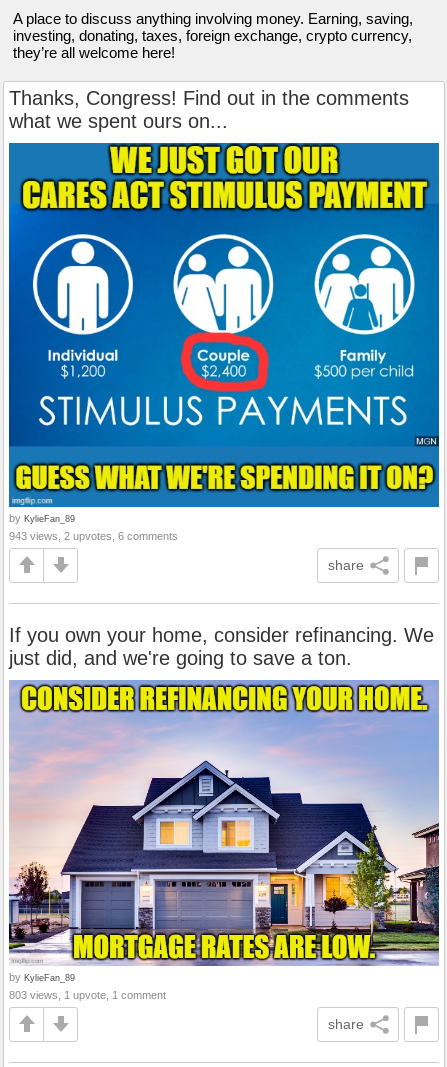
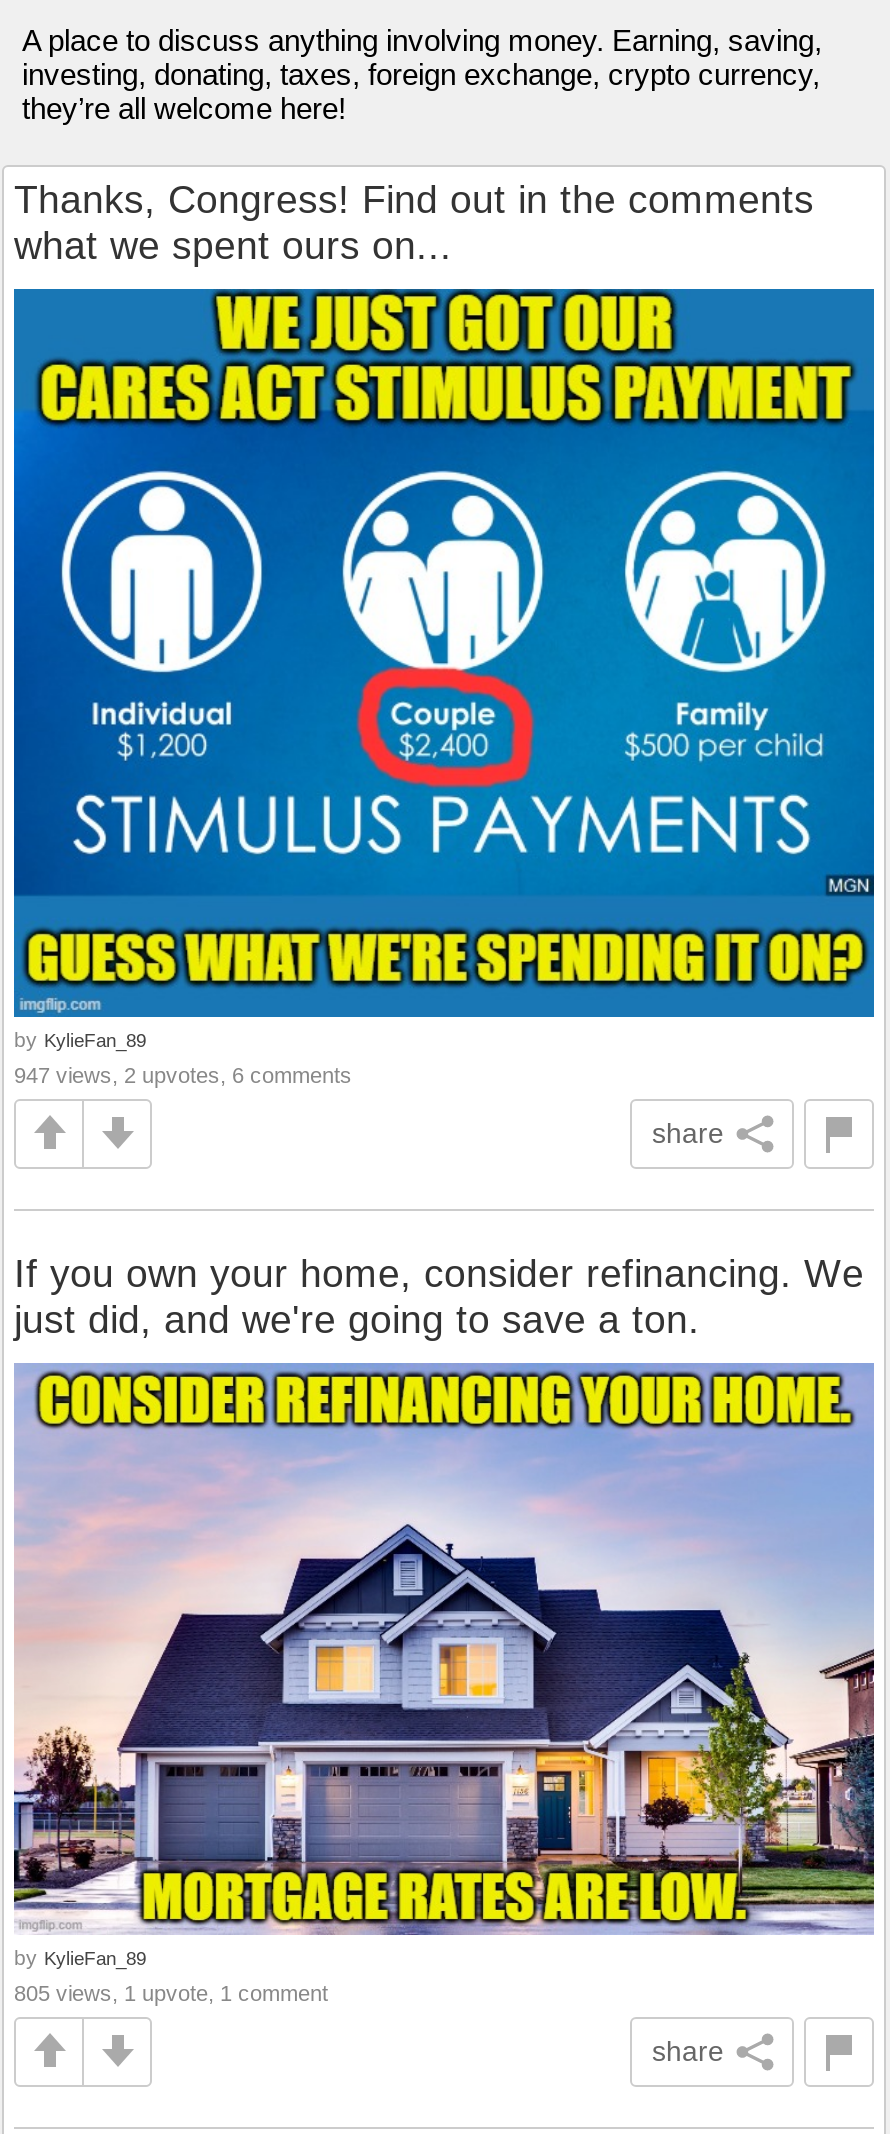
- 943 views, 2 upvotes, 6 comments
+ 947 views, 2 upvotes, 6 comments

- 803 views, 1 upvote, 1 comment
+ 805 views, 1 upvote, 1 comment
